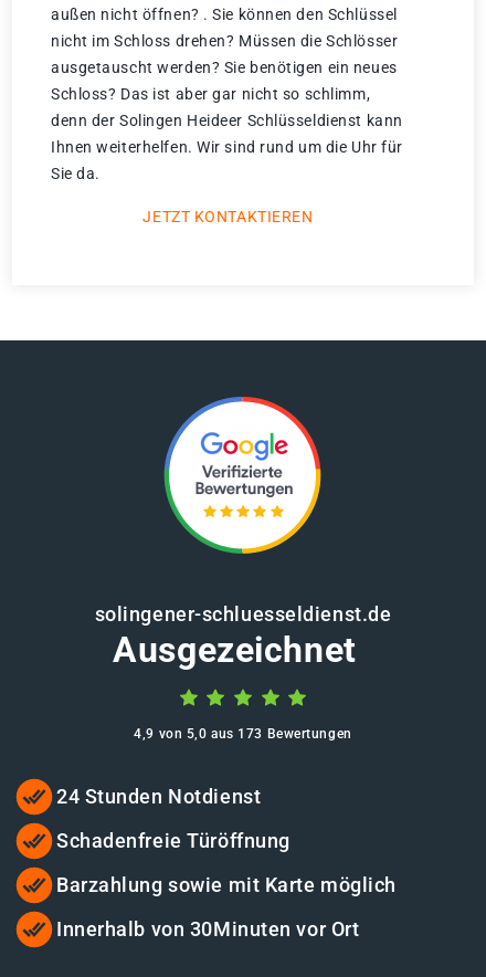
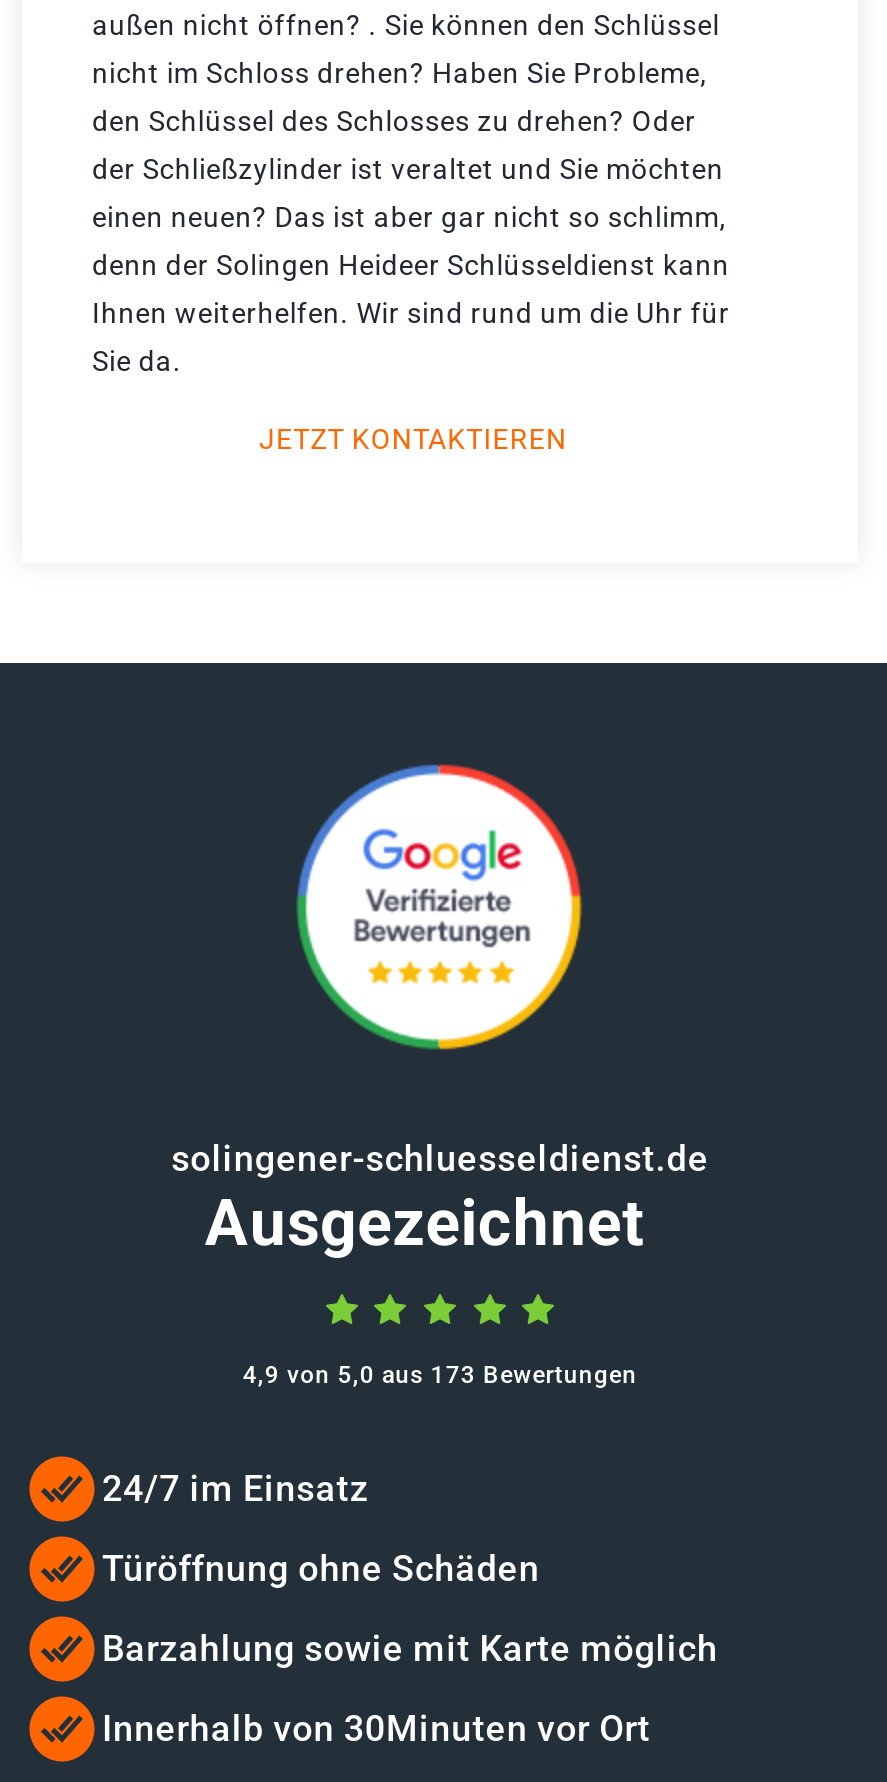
- nicht im Schloss drehen? Müssen die Schlösser
- ausgetauscht werden? Sie benötigen ein neues
- Schloss? Das ist aber gar nicht so schlimm,
+ nicht im Schloss drehen? Haben Sie Probleme,
+ den Schlüssel des Schlosses zu drehen? Oder
+ der Schließzylinder ist veraltet und Sie möchten
+ einen neuen? Das ist aber gar nicht so schlimm,

- 24 Stunden Notdienst
+ 24/7 im Einsatz

- Schadenfreie Türöffnung
+ Türöffnung ohne Schäden
